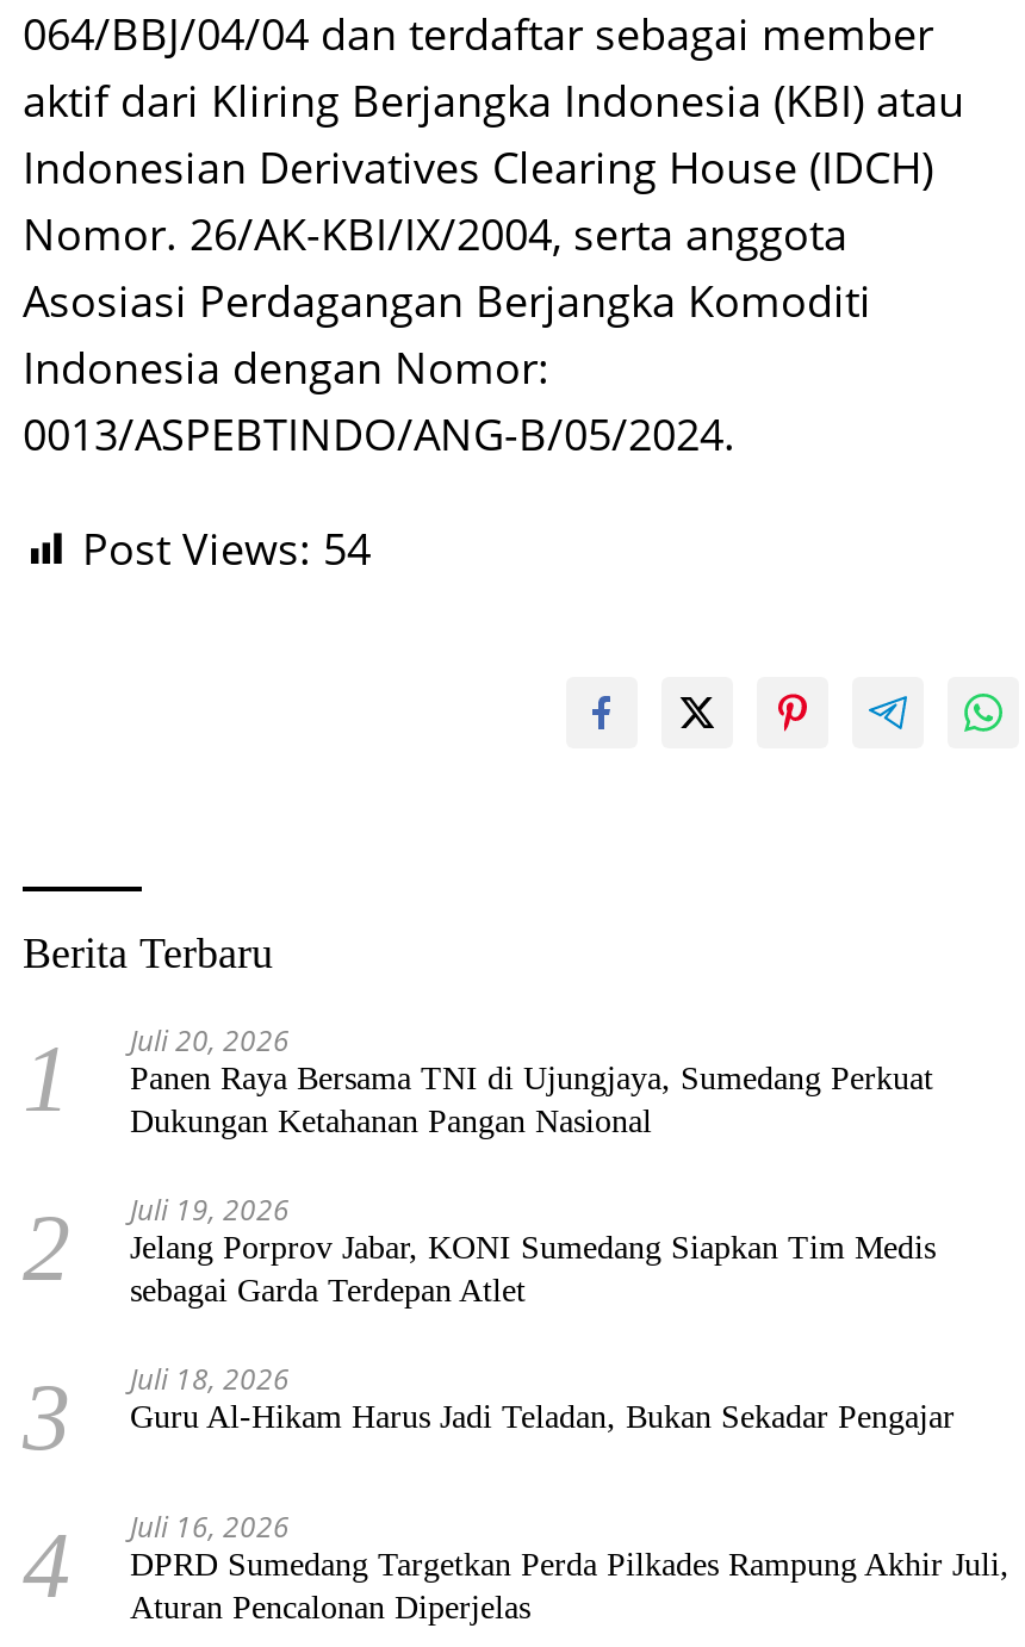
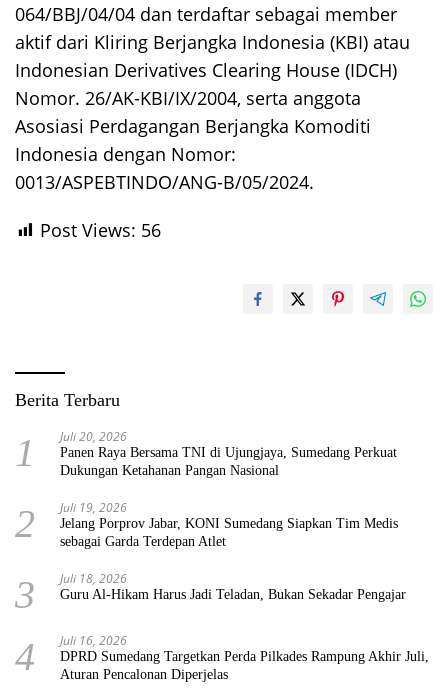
- Post Views: 54
+ Post Views: 56
